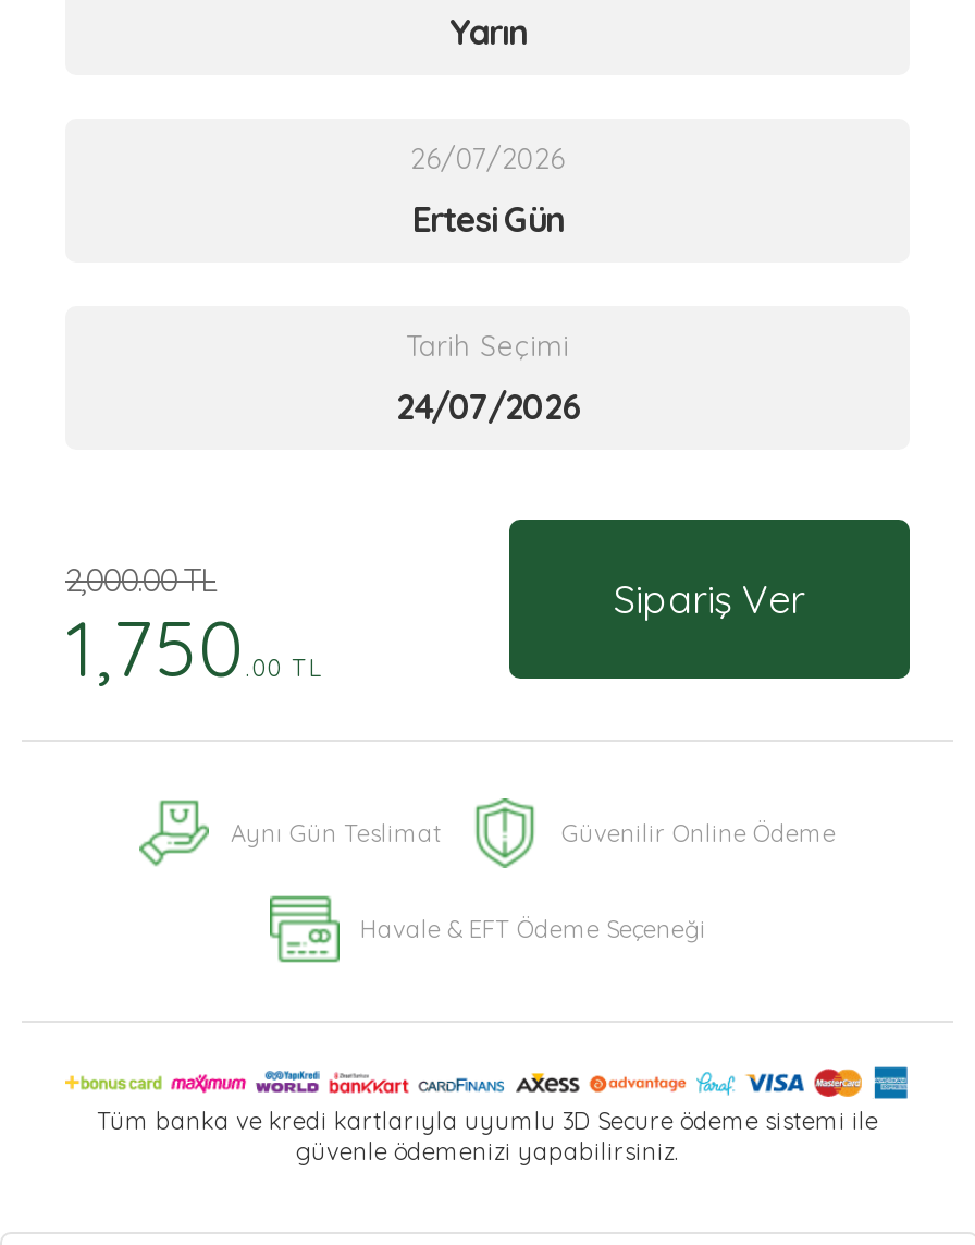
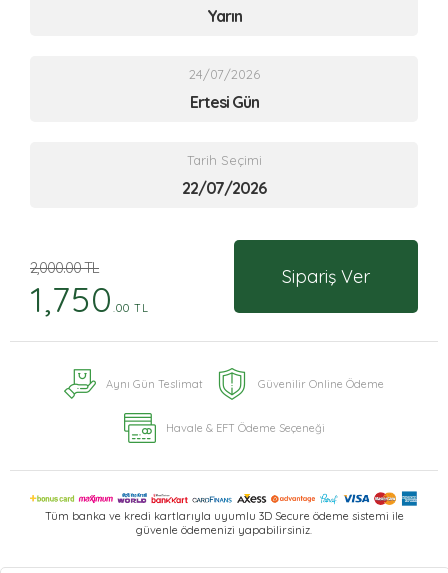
- 26/07/2026
+ 24/07/2026
